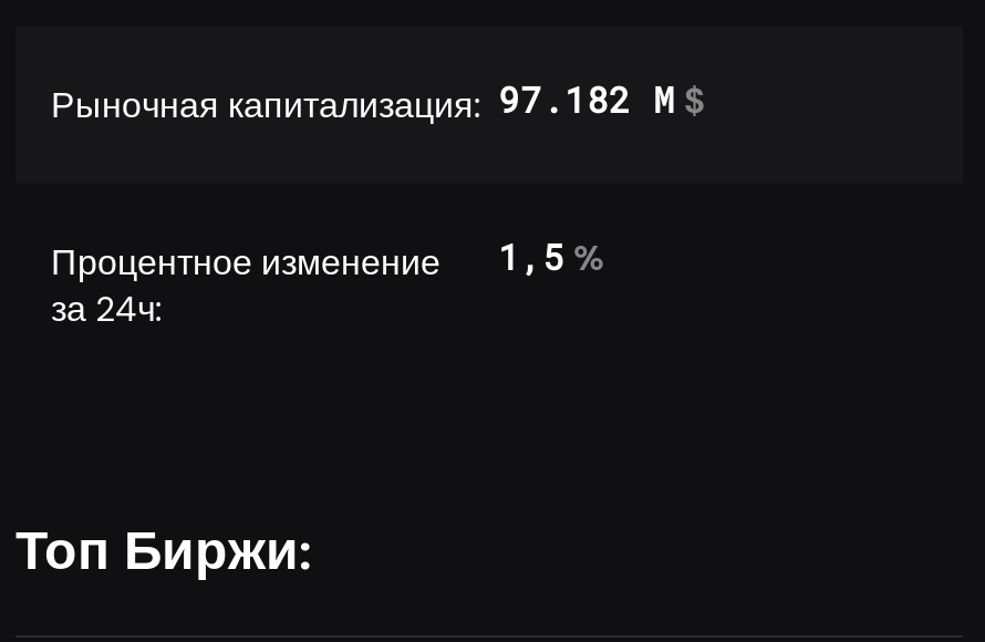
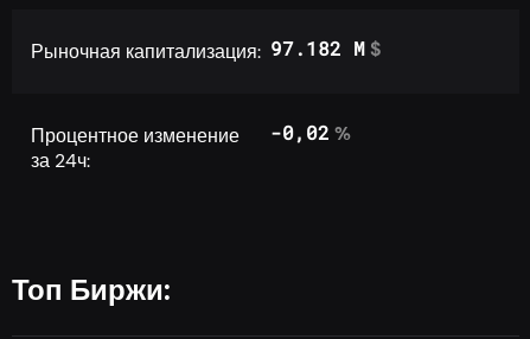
- Процентное изменение 1,5 %
+ Процентное изменение -0,02 %
